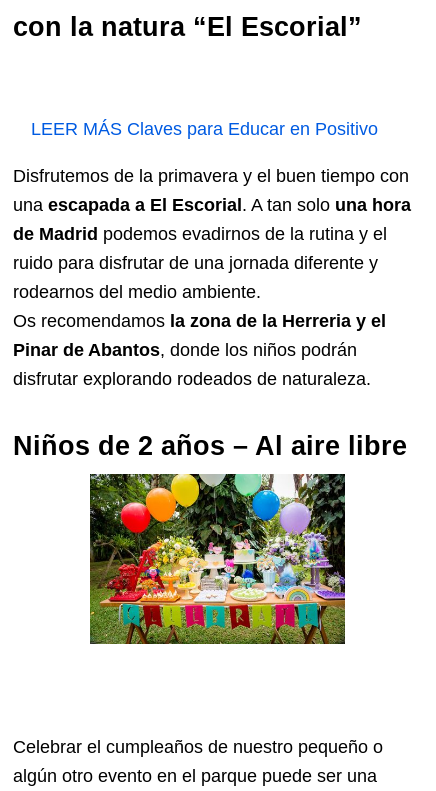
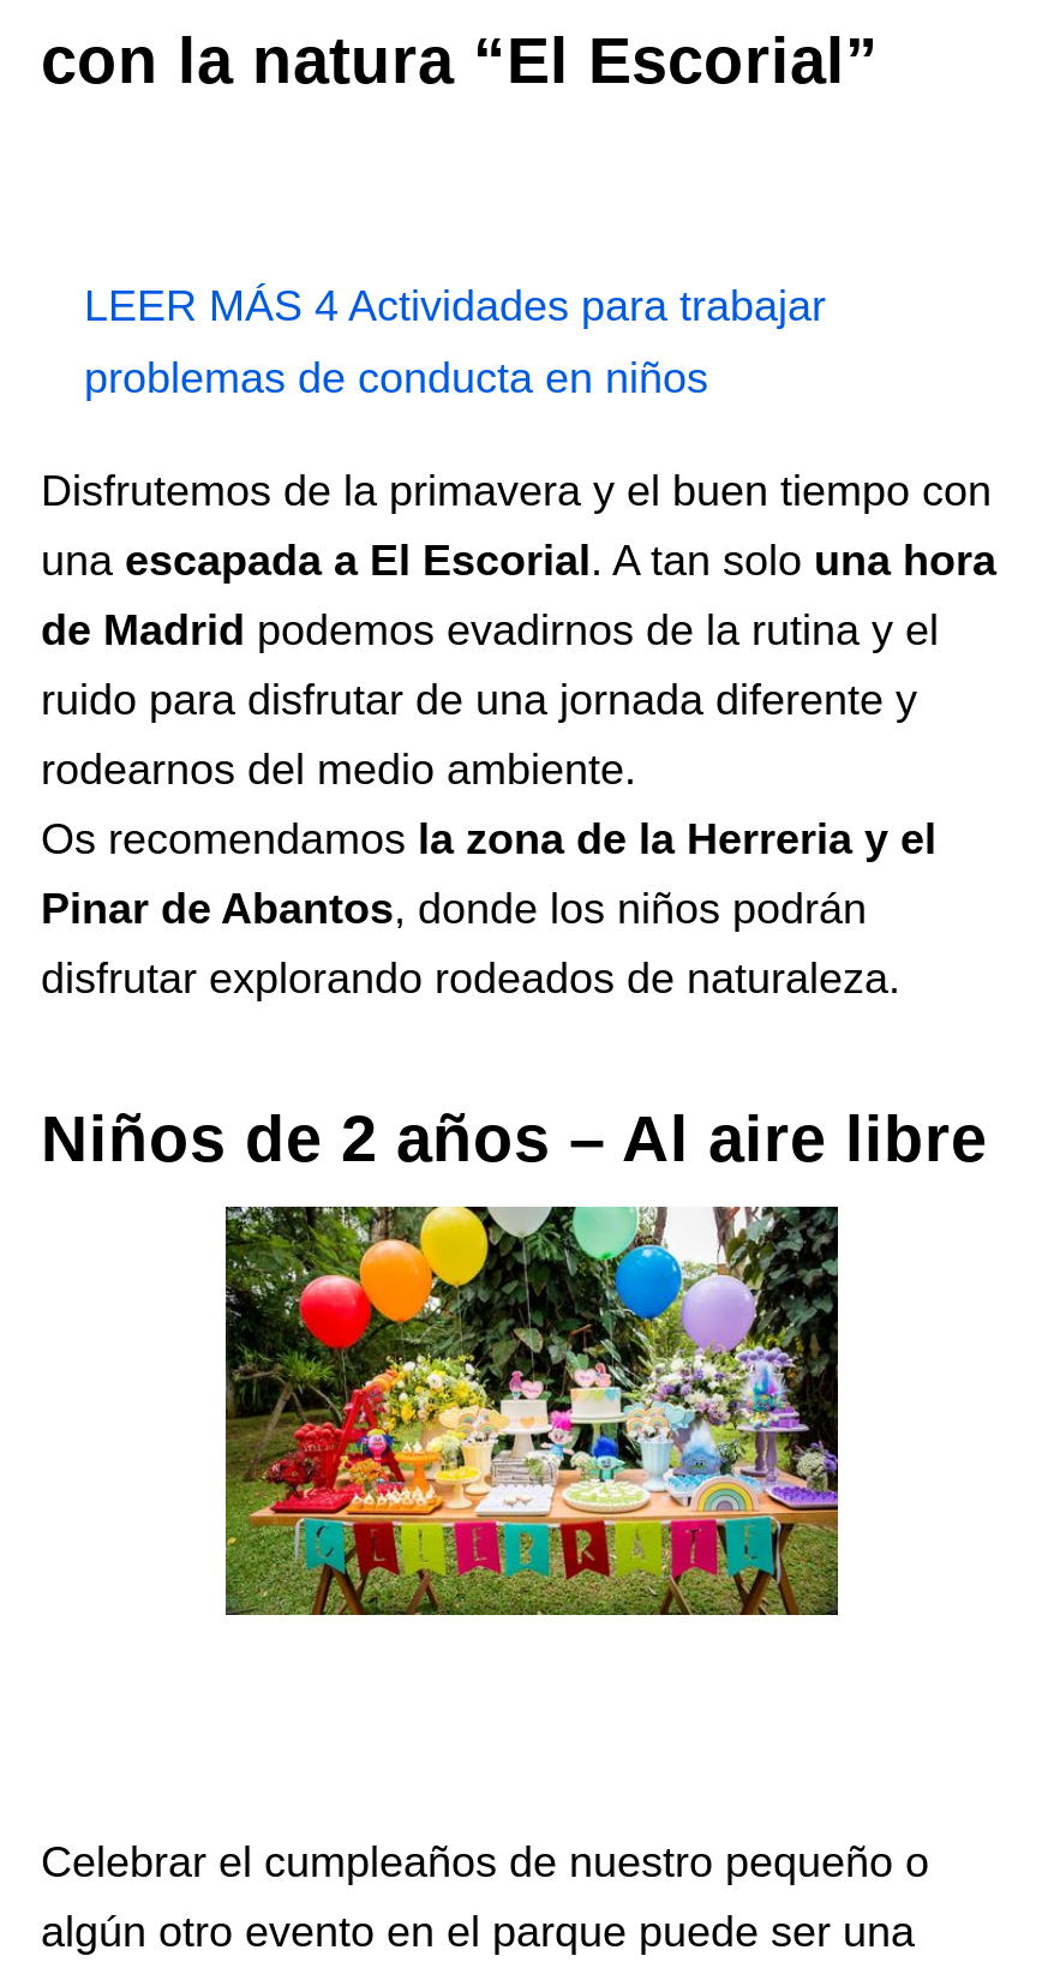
- LEER MÁS Claves para Educar en Positivo
+ LEER MÁS 4 Actividades para trabajar
+ problemas de conducta en niños
